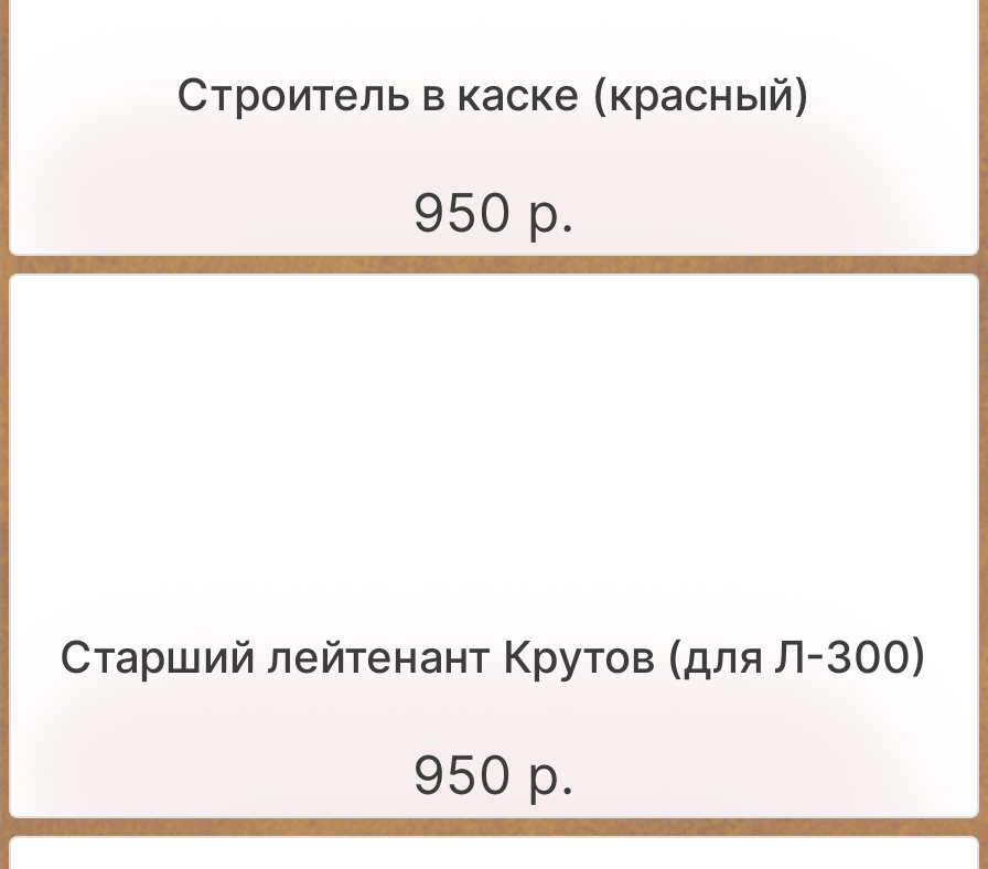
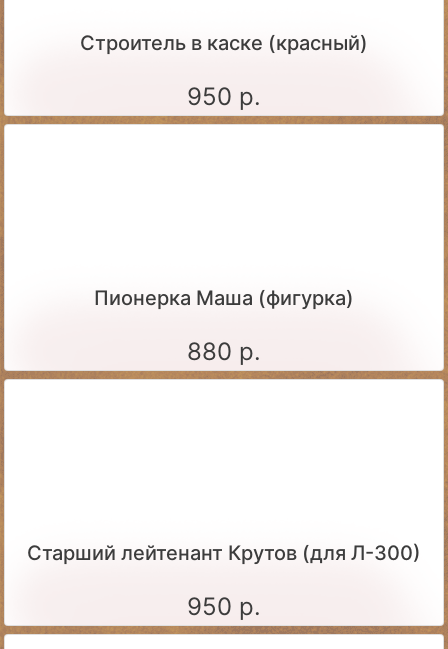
+ Пионерка Маша (фигурка)
+ 880 р.
